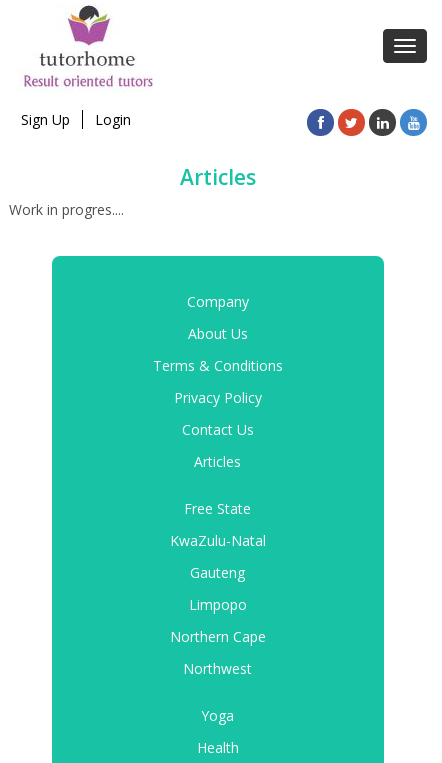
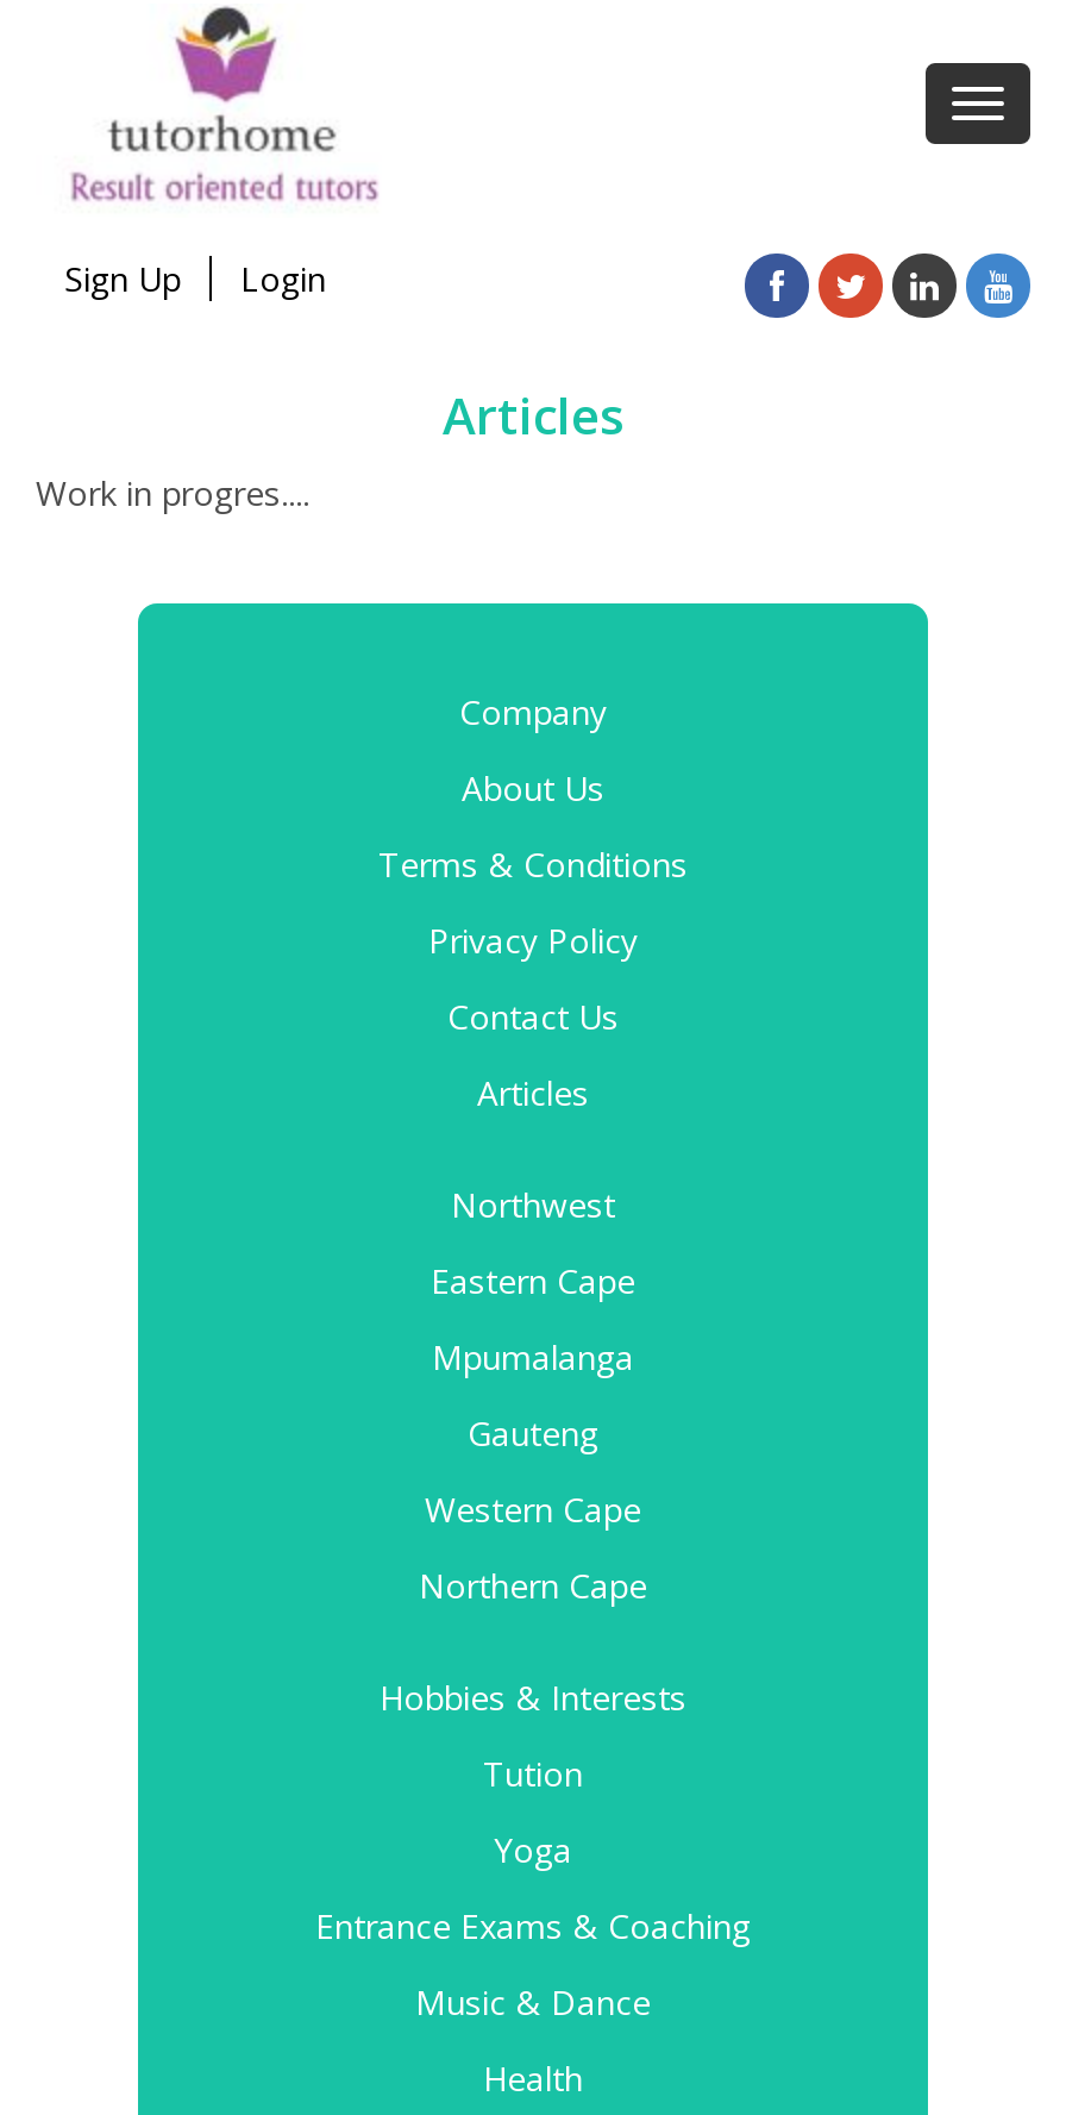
- Free State
- KwaZulu-Natal
+ Northwest
+ Eastern Cape
+ Mpumalanga

- Limpopo
+ Western Cape

- Northwest
+ Hobbies & Interests
+ Tution

+ Entrance Exams & Coaching
+ Music & Dance
